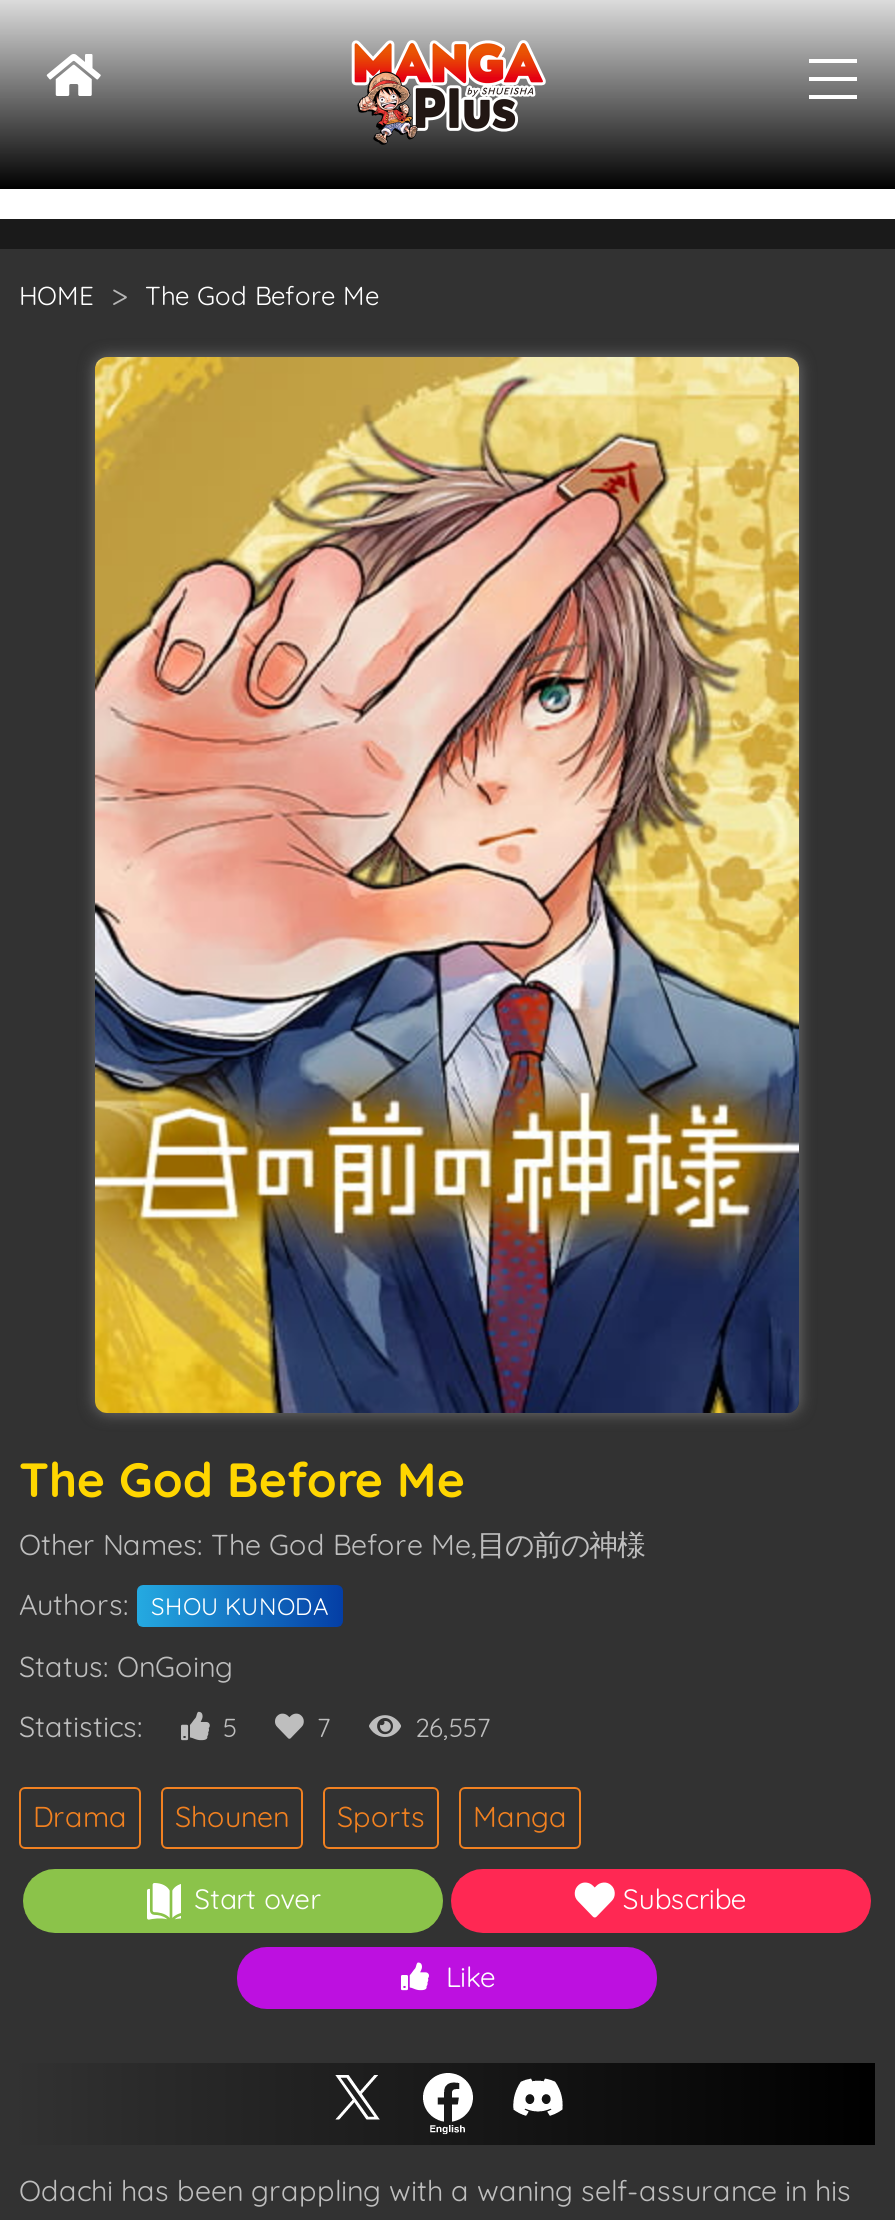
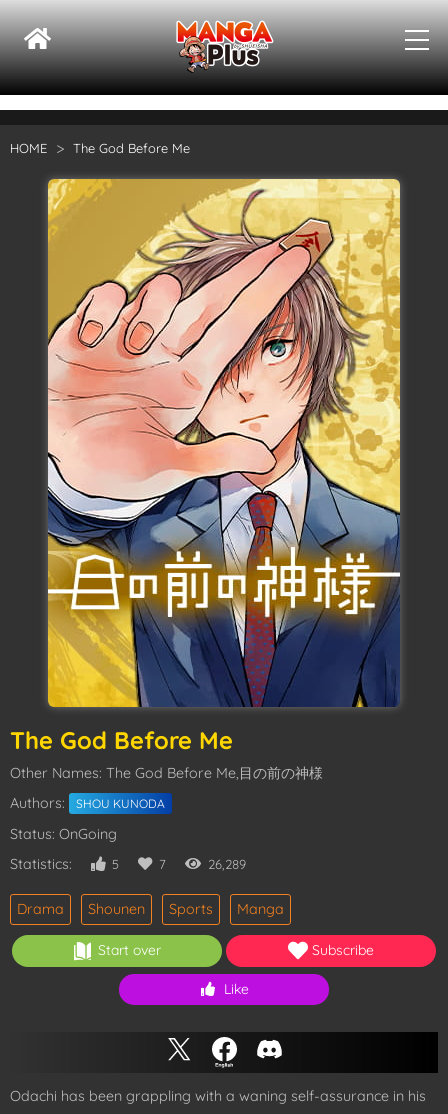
- 26,557
+ 26,289
